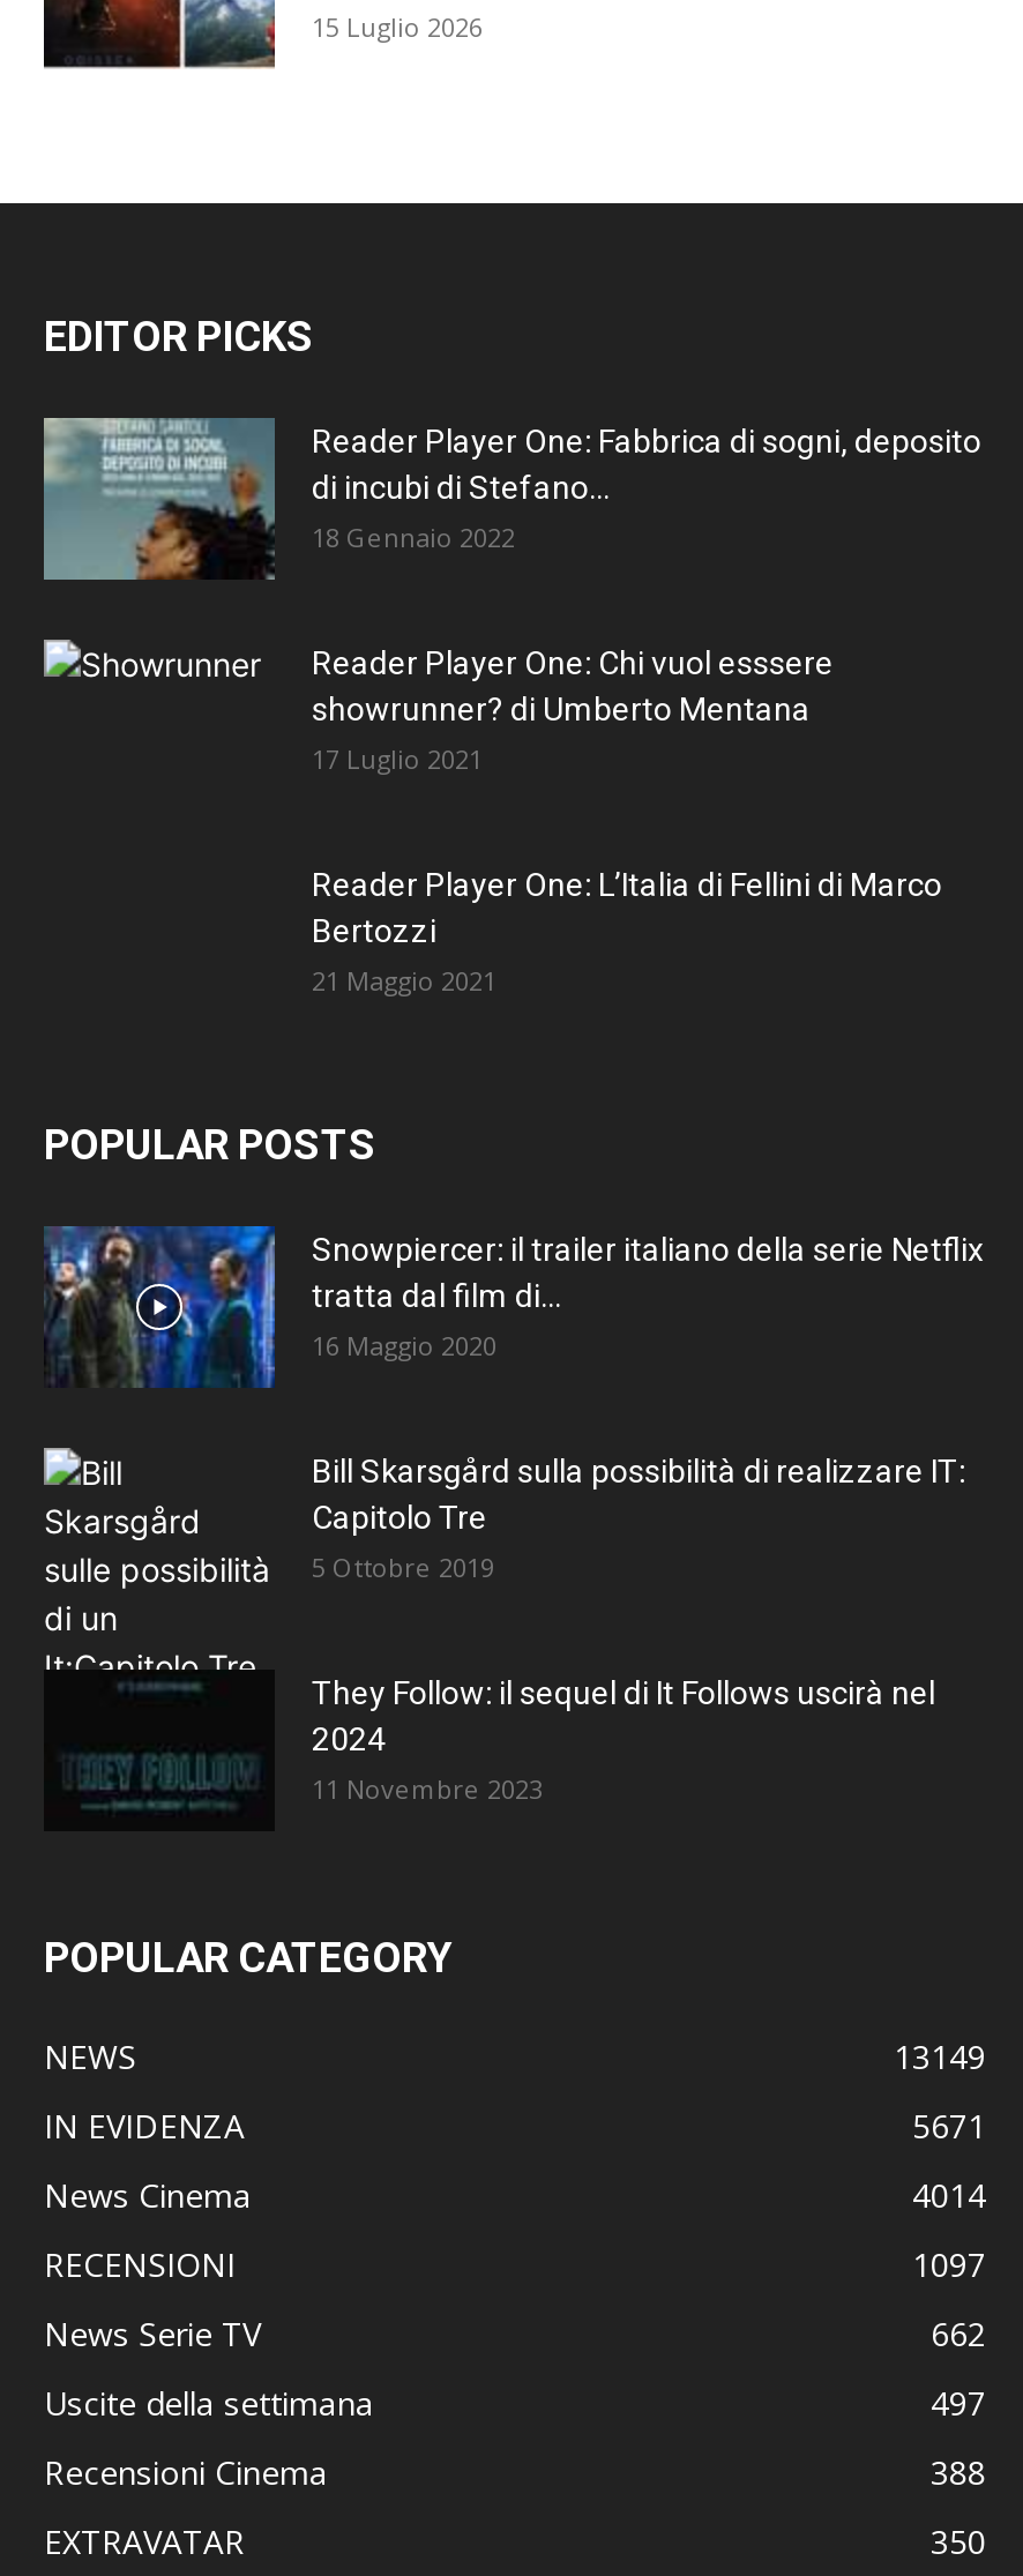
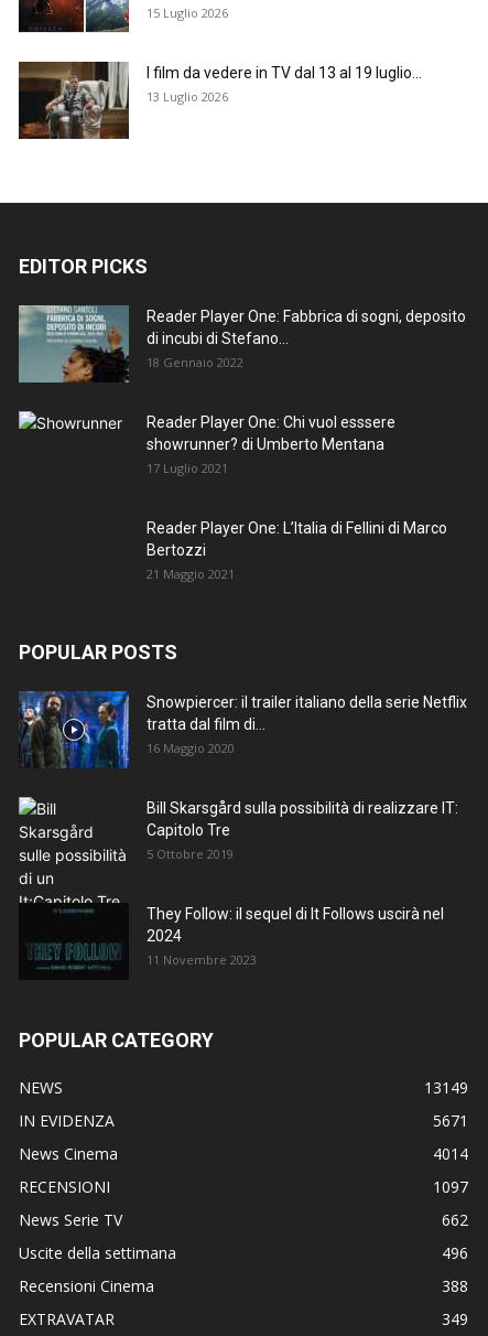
+ [image]
+ I film da vedere in TV dal 13 al 19 luglio...
+ 13 Luglio 2026

- 497
+ 496

- 350
+ 349
